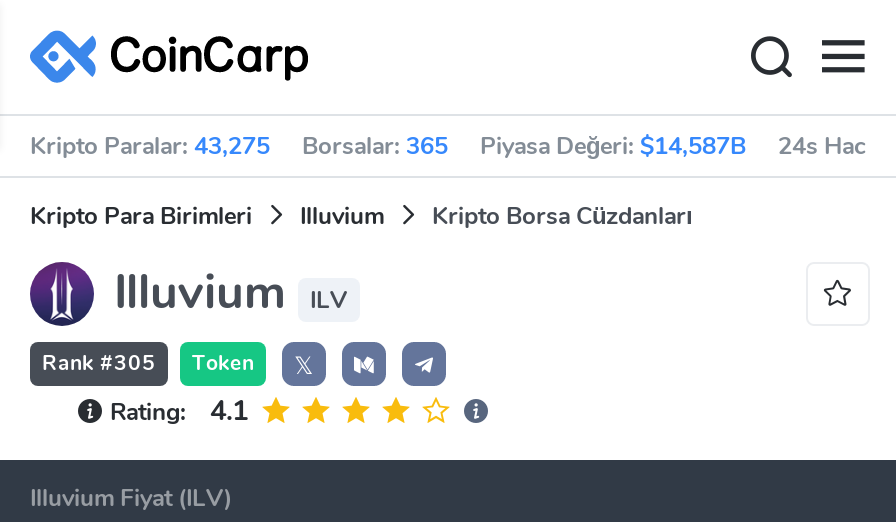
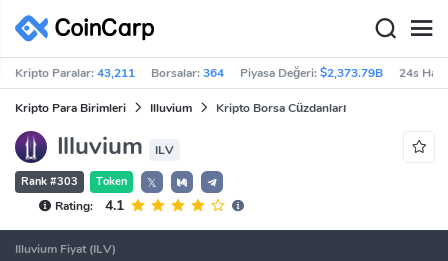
- Kripto Paralar: 43,275
+ Kripto Paralar: 43,211

- Borsalar: 365
+ Borsalar: 364

- Piyasa Değeri: $14,587B
+ Piyasa Değeri: $2,373.79B

- Rank #305
+ Rank #303
